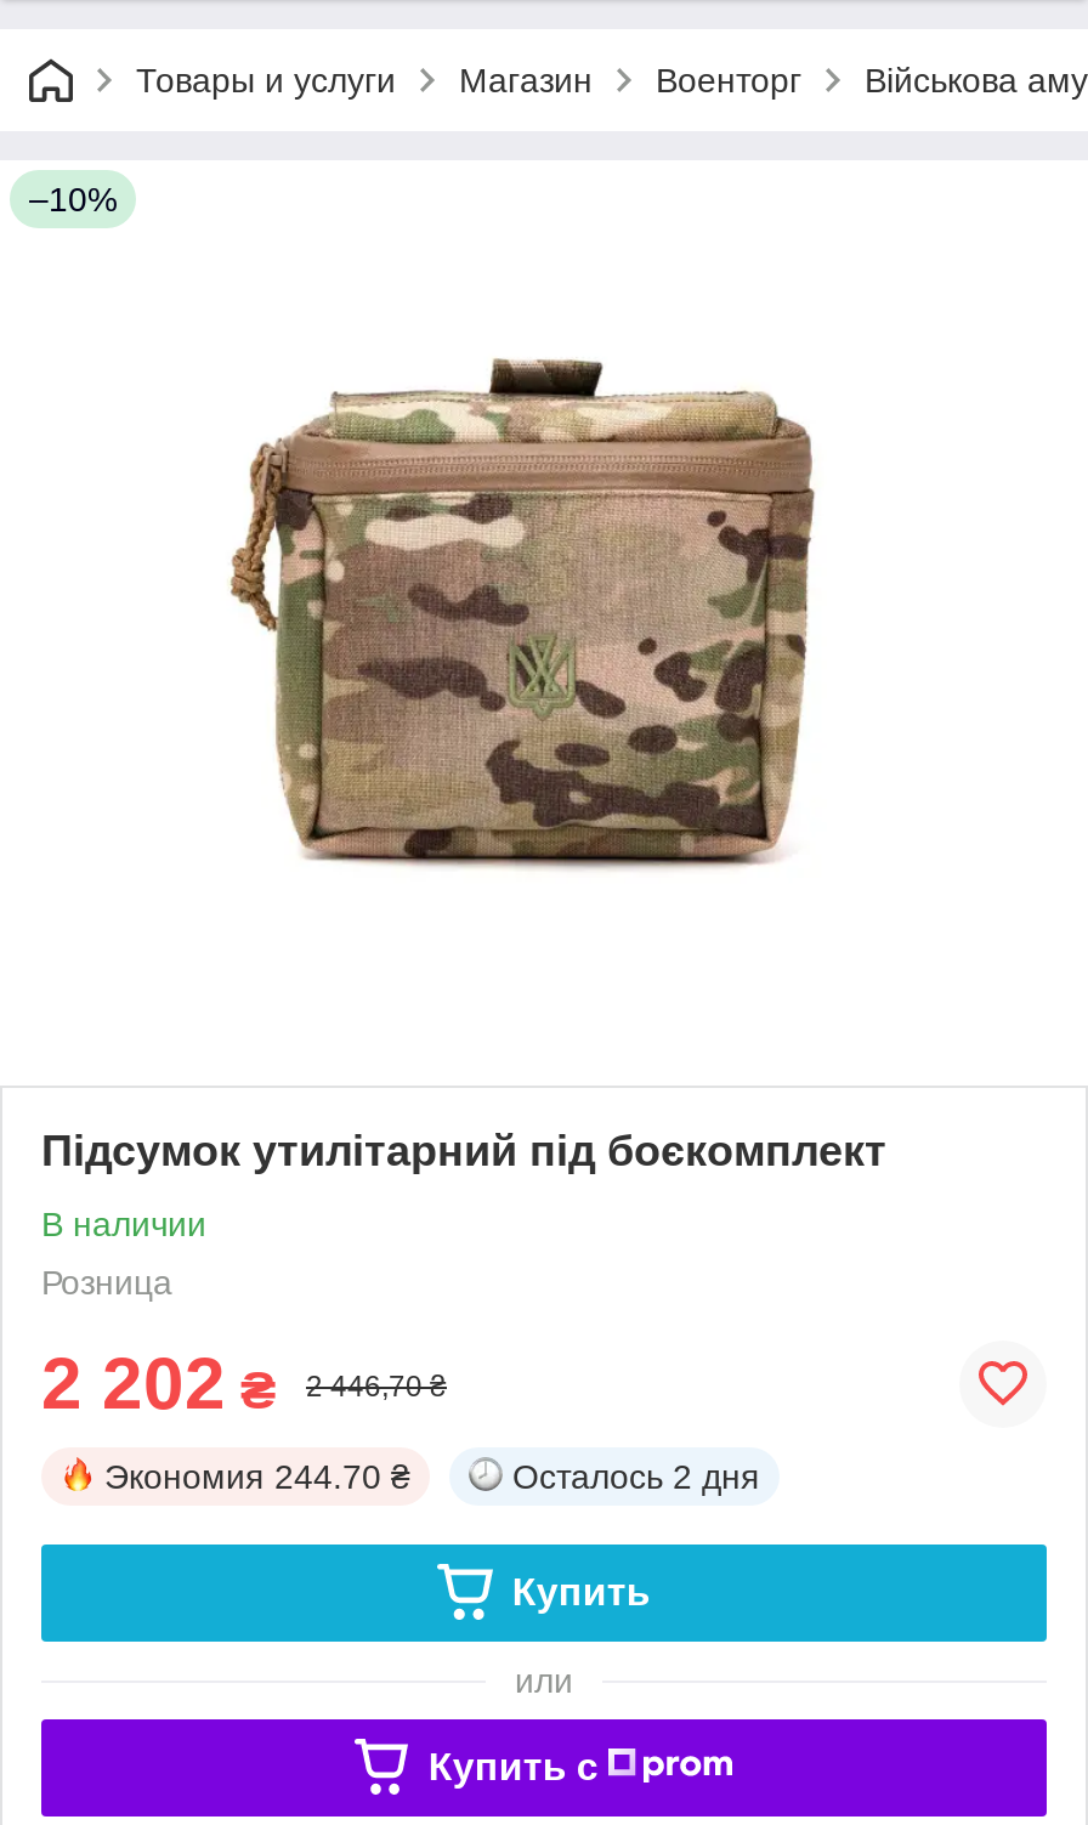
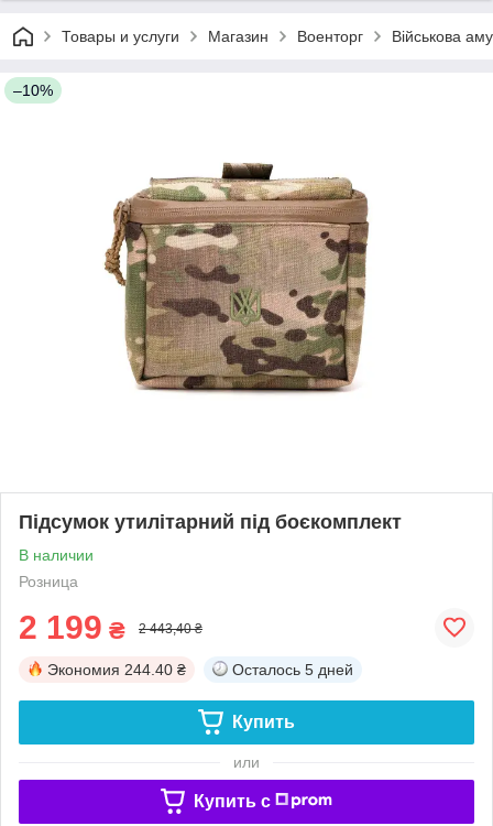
- 2 202 ₴
+ 2 199 ₴

- 2 446,70 ₴
+ 2 443,40 ₴

- Экономия 244.70 ₴
+ Экономия 244.40 ₴

- Осталось 2 дня
+ Осталось 5 дней
